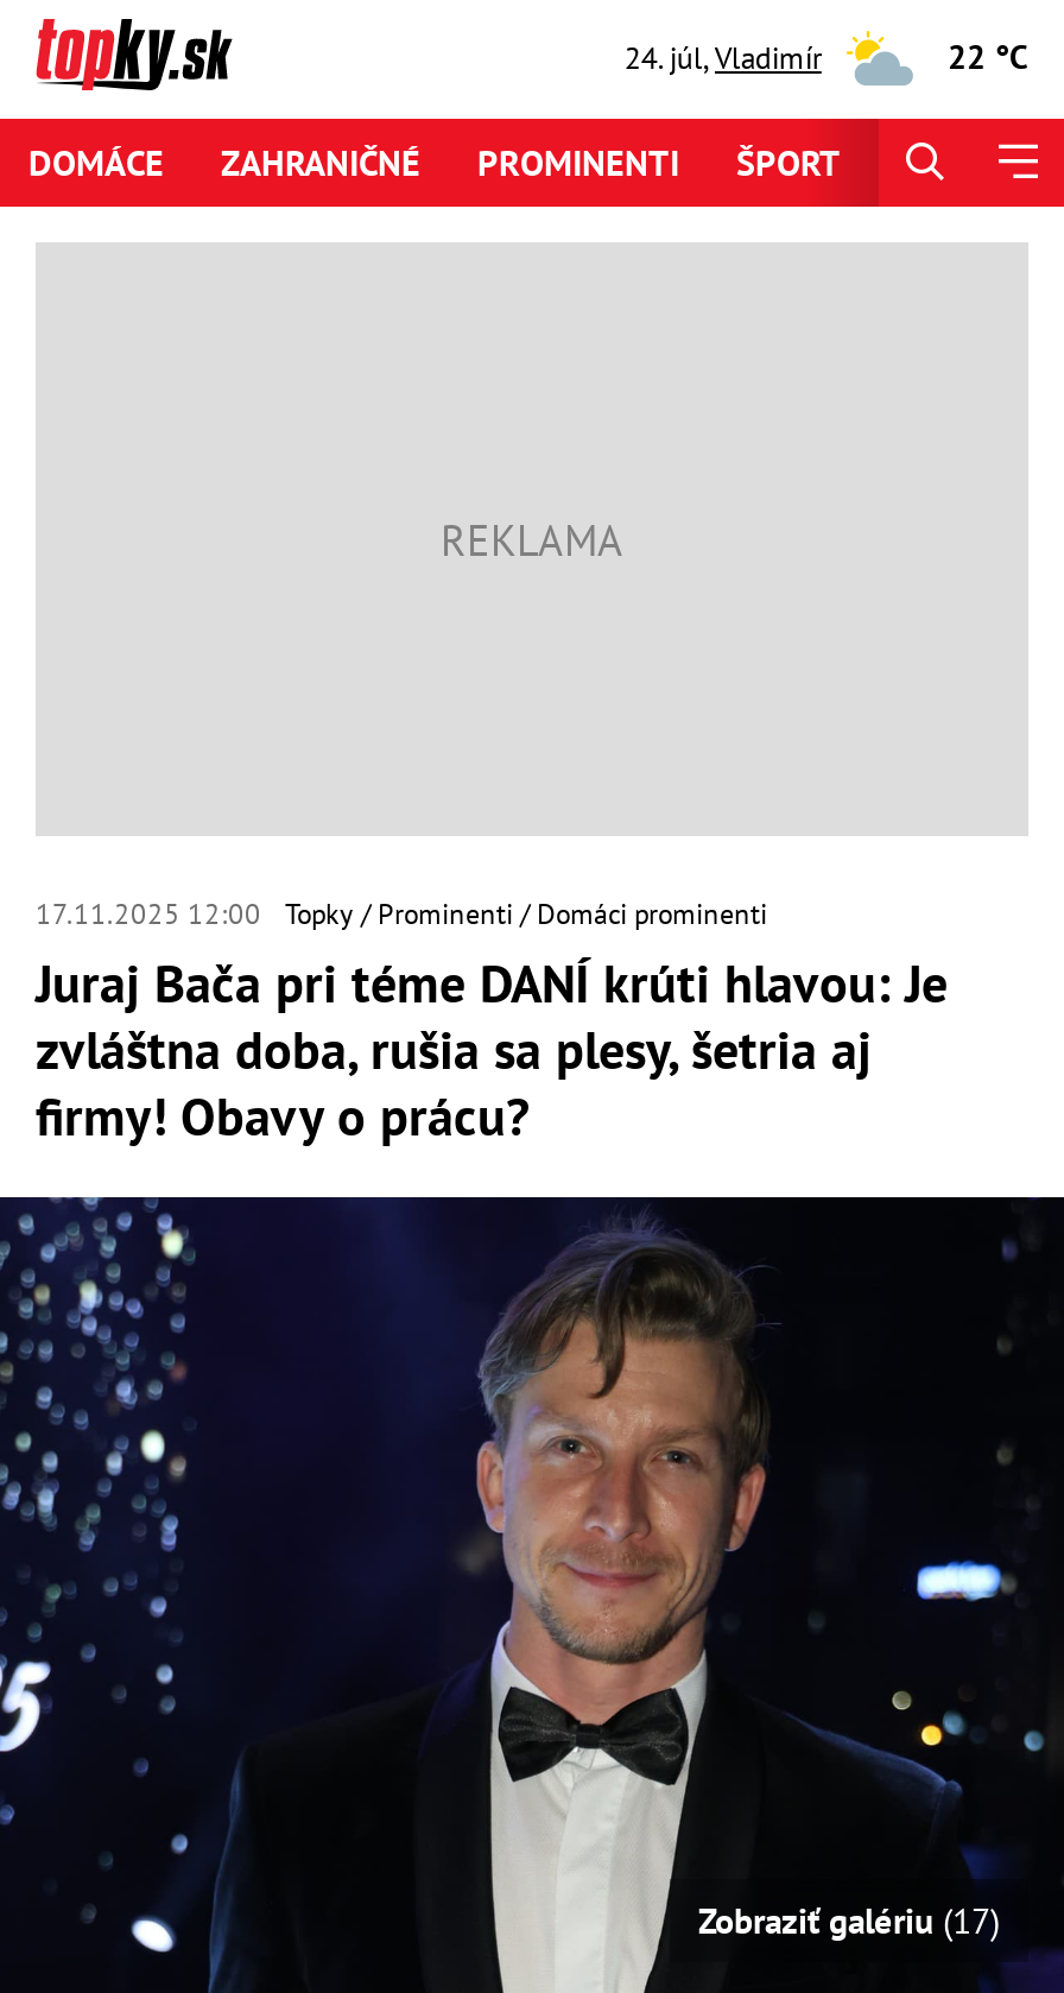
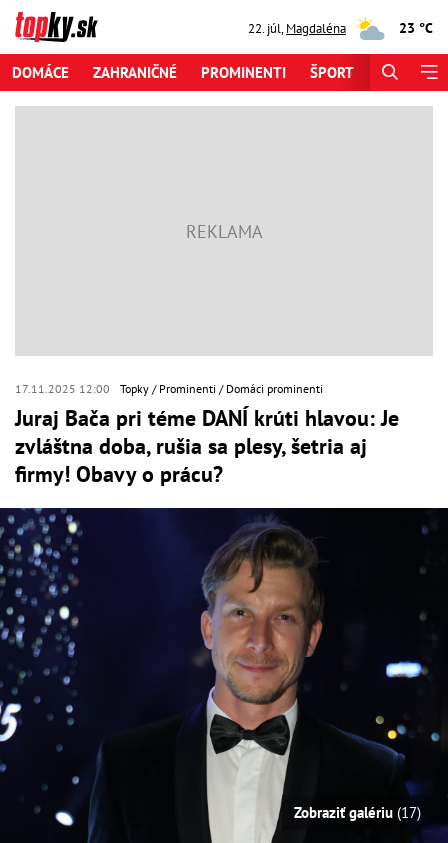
- 24. júl, Vladimír
+ 22. júl, Magdaléna

- 22 °C
+ 23 °C
